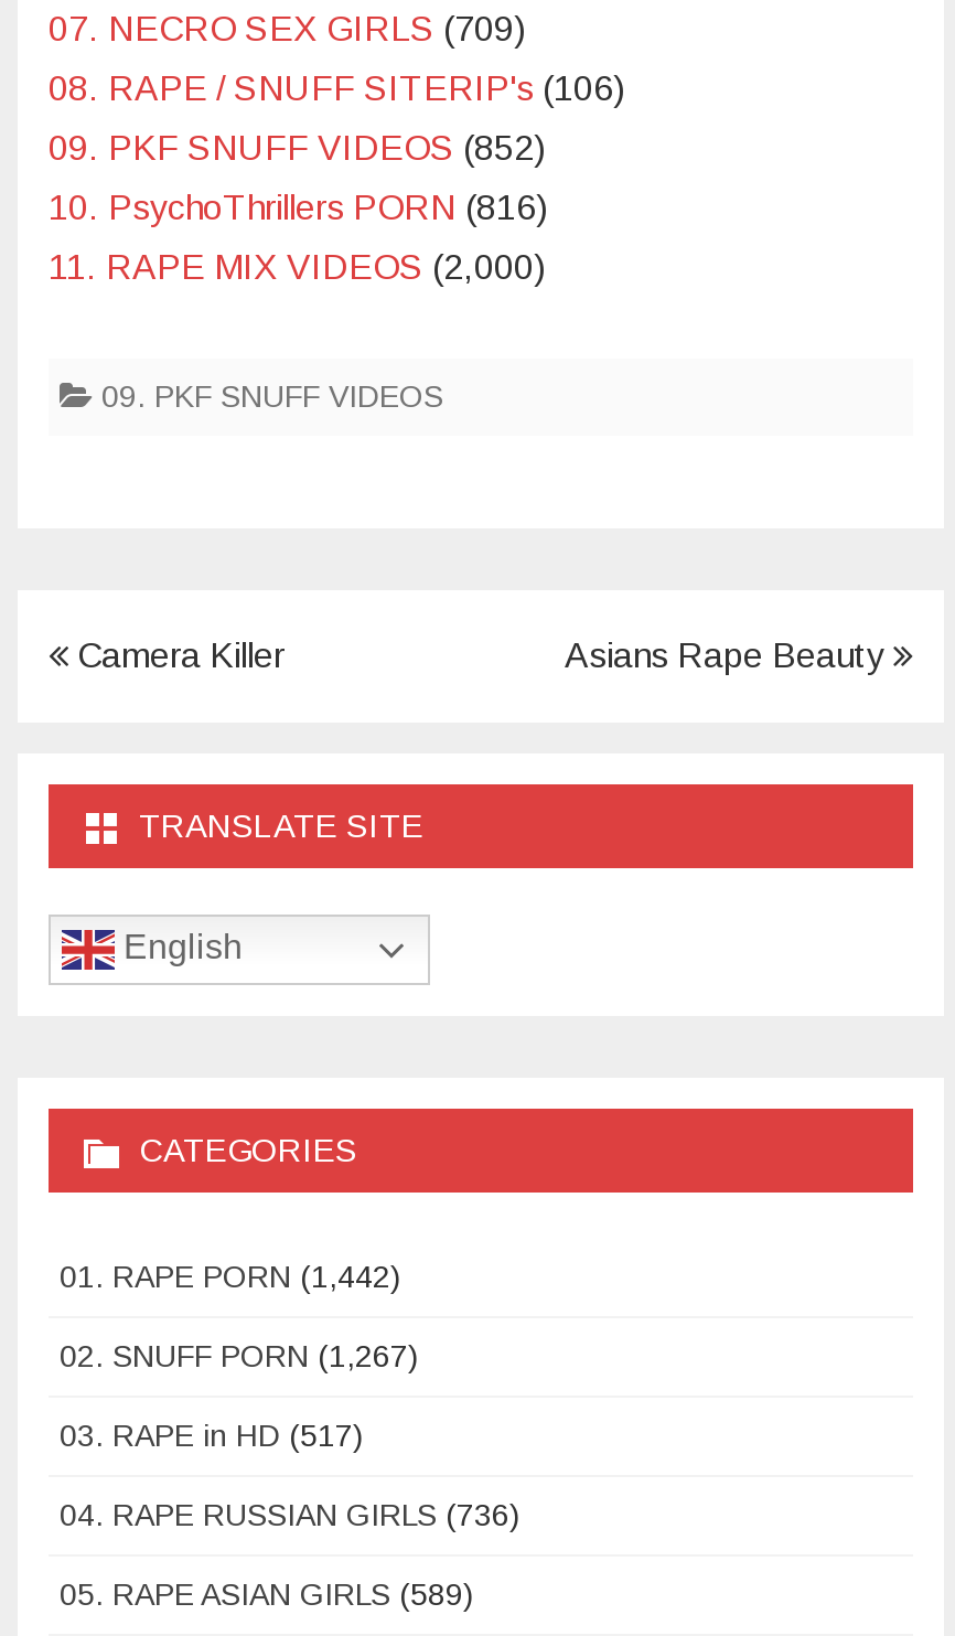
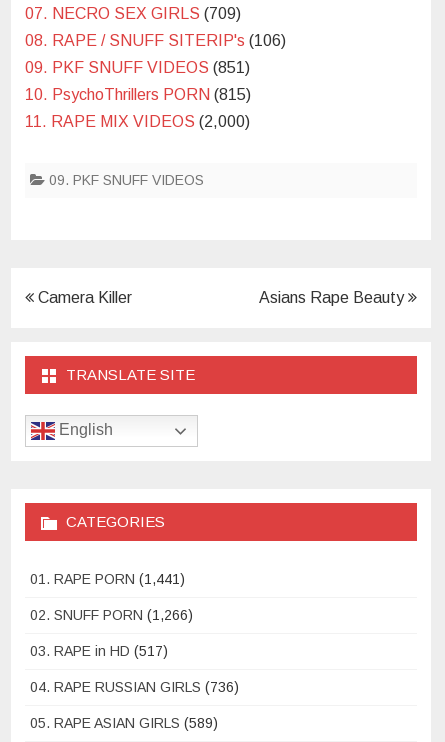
- 09. PKF SNUFF VIDEOS (852)
+ 09. PKF SNUFF VIDEOS (851)

- 10. PsychoThrillers PORN (816)
+ 10. PsychoThrillers PORN (815)

- 01. RAPE PORN (1,442)
+ 01. RAPE PORN (1,441)

- 02. SNUFF PORN (1,267)
+ 02. SNUFF PORN (1,266)
